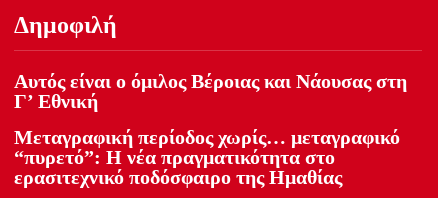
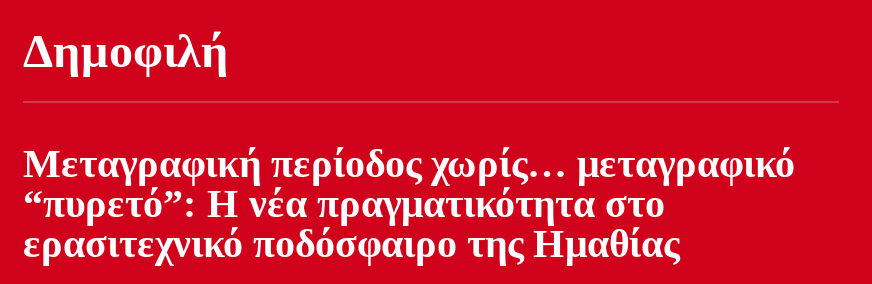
- Αυτός είναι ο όμιλος Βέροιας και Νάουσας στη
- Γ’ Εθνική
